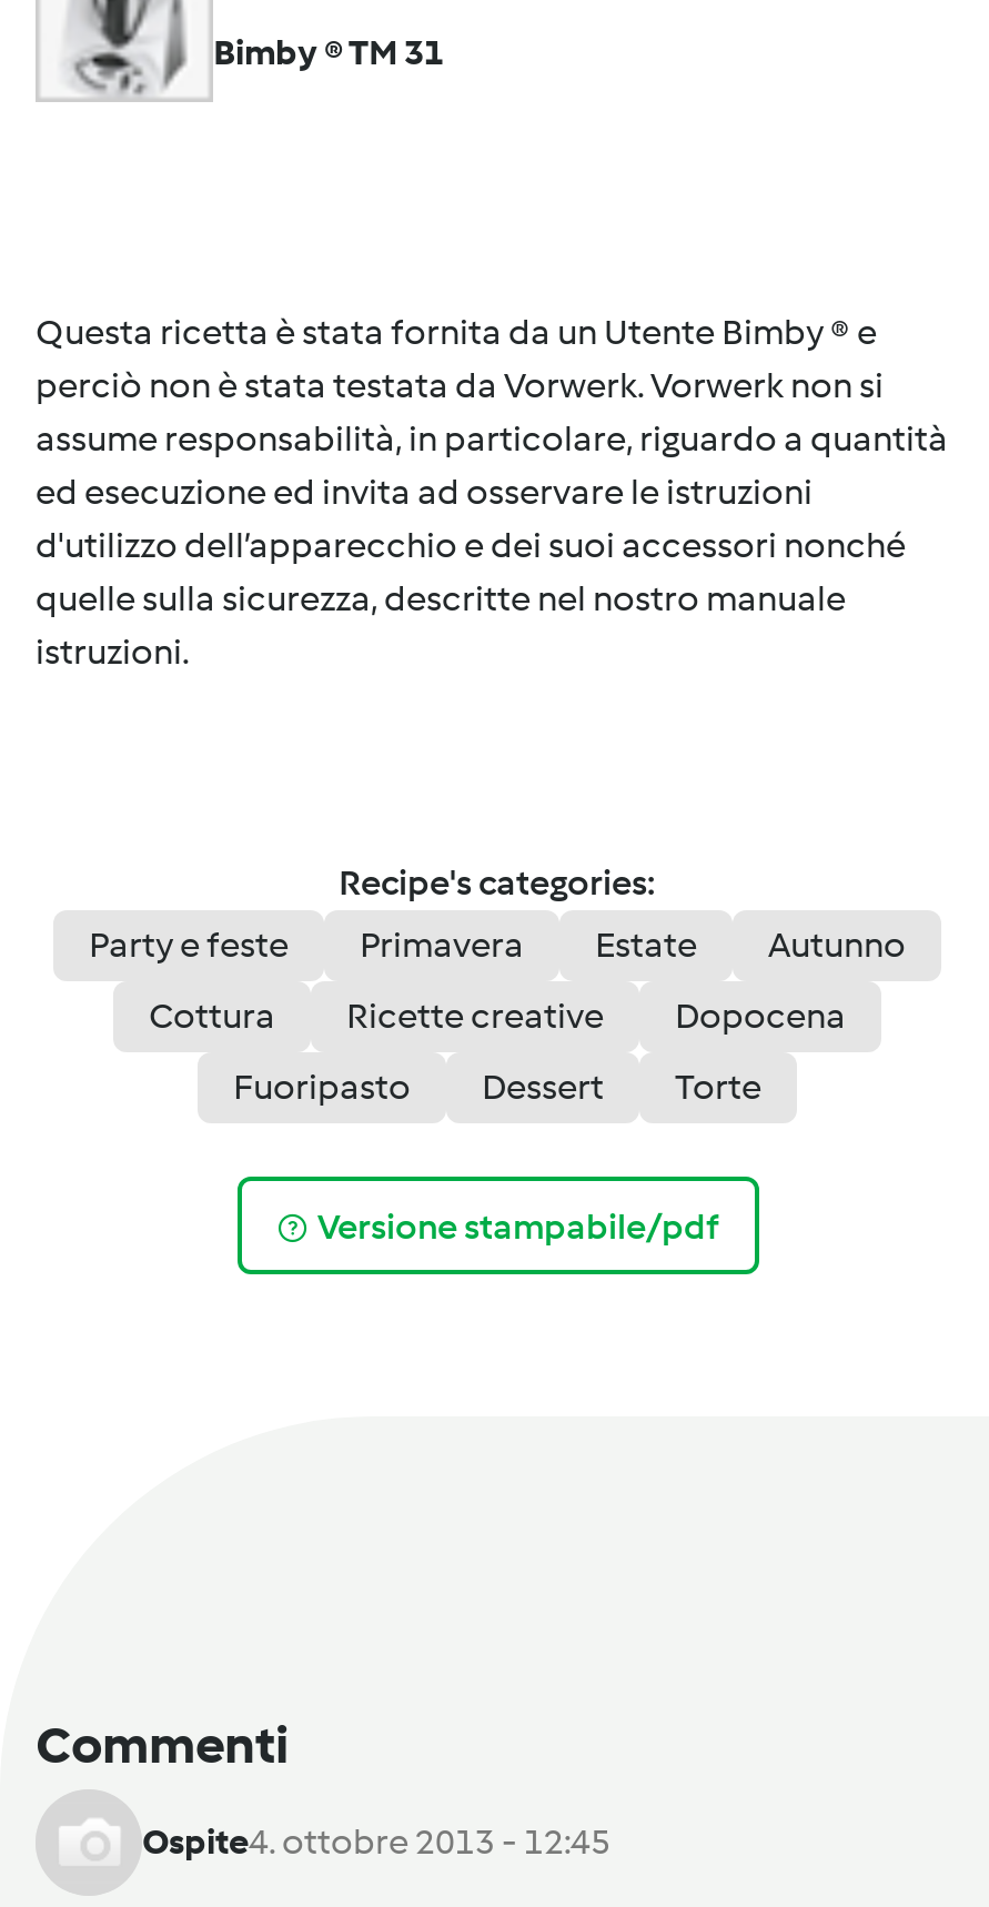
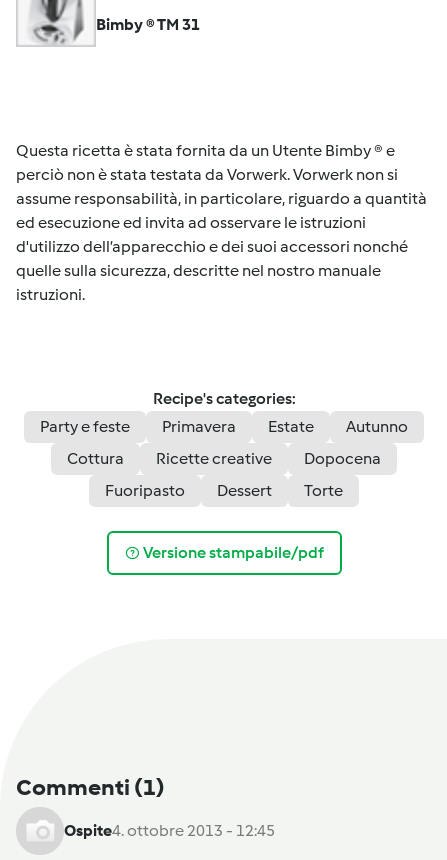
- Commenti
+ Commenti (1)
